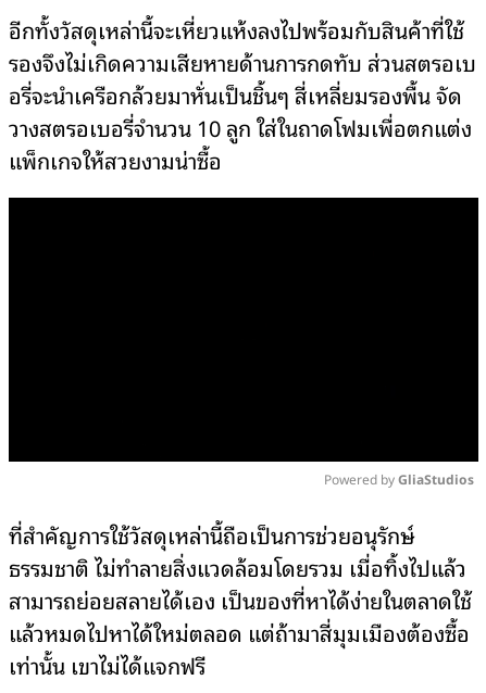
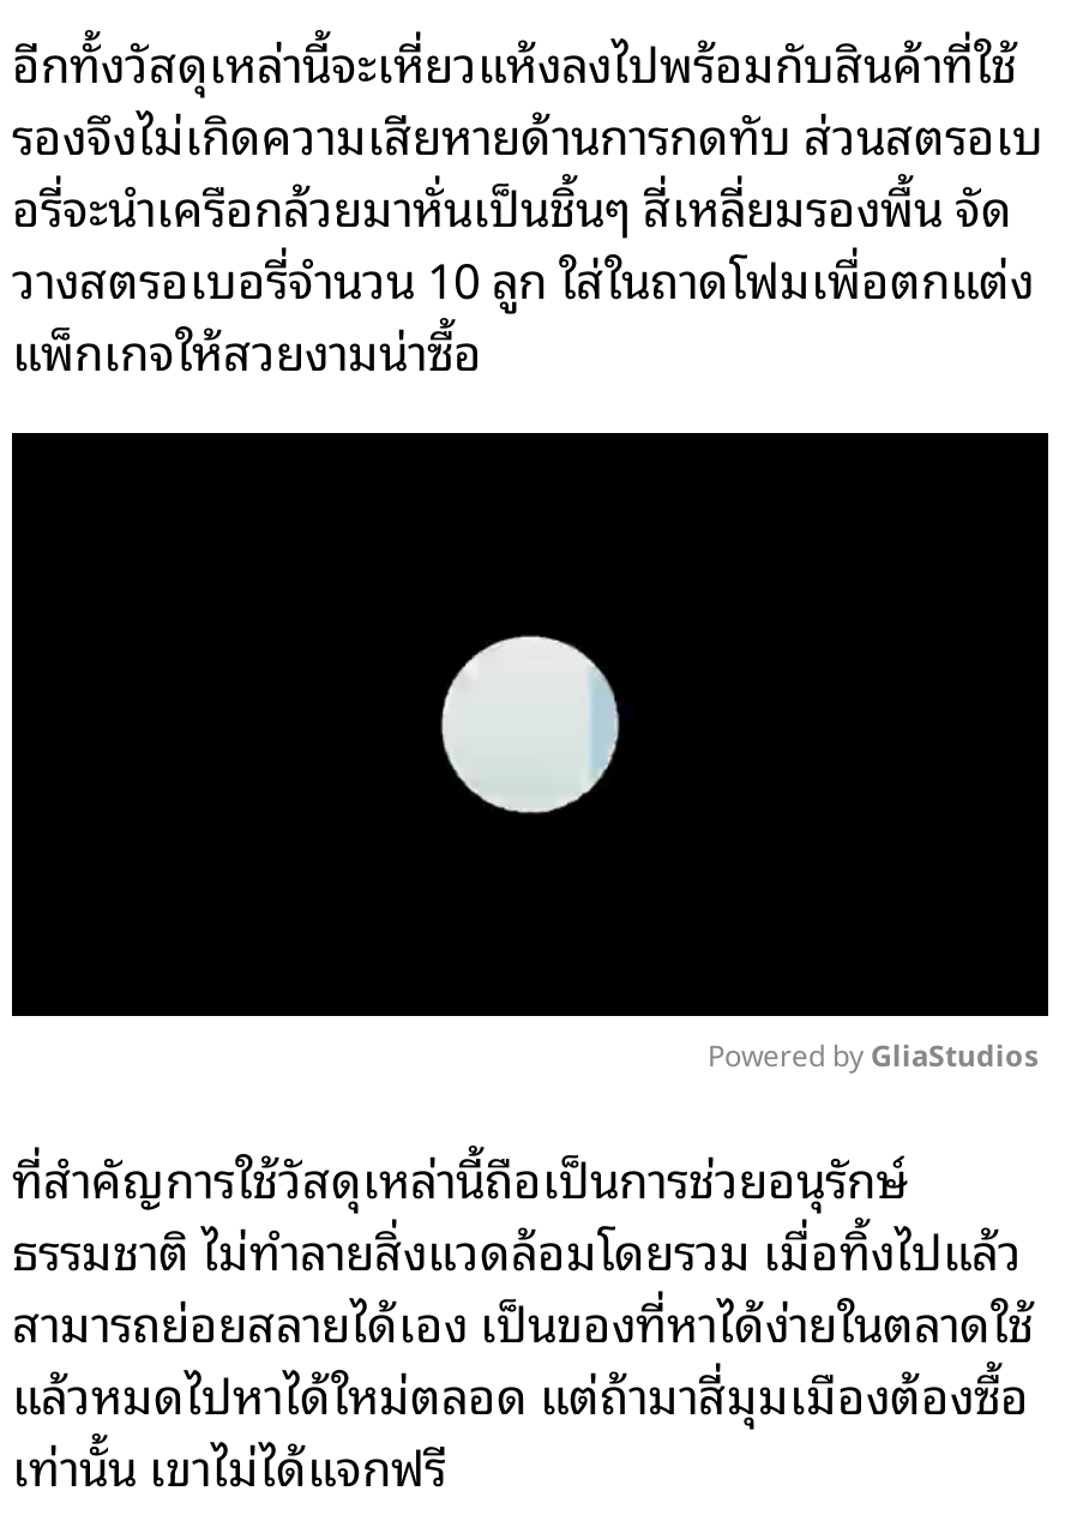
+ [image]
